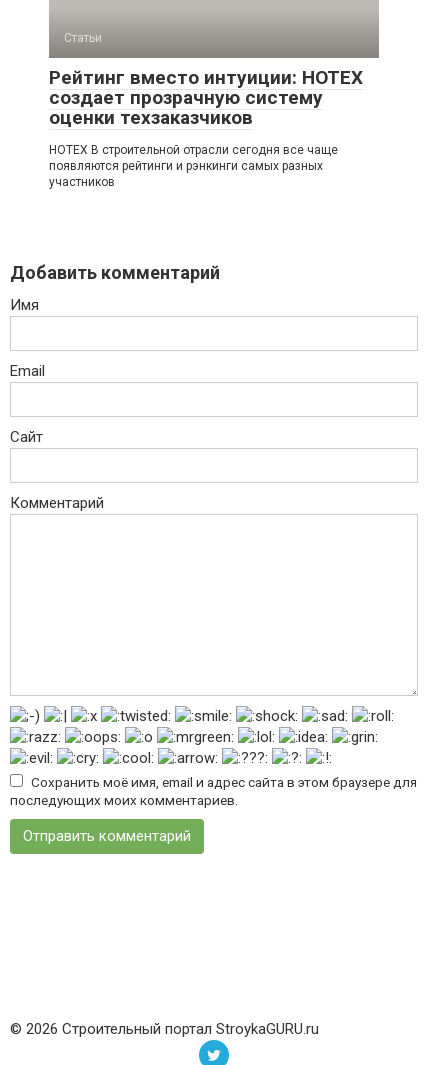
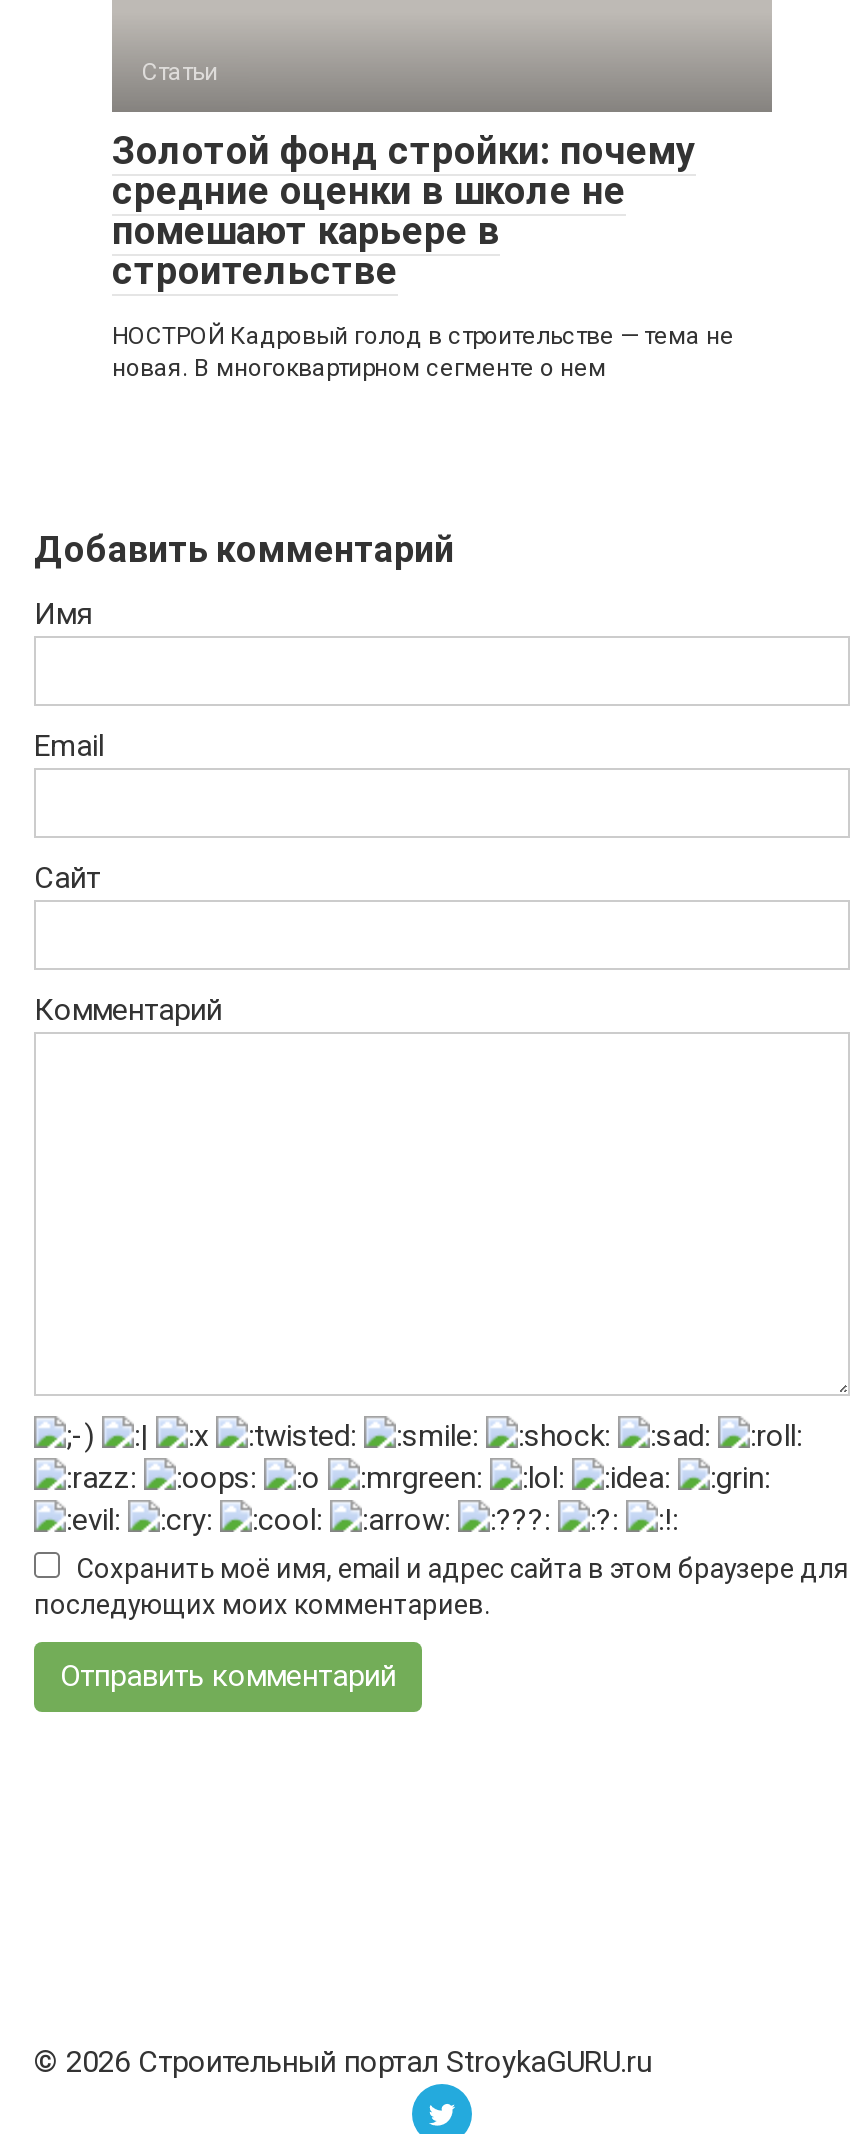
- Рейтинг вместо интуиции: НОТЕХ
- создает прозрачную систему
- оценки техзаказчиков
+ Золотой фонд стройки: почему
+ средние оценки в школе не
+ помешают карьере в
+ строительстве

- НОТЕХ В строительной отрасли сегодня все чаще
- появляются рейтинги и рэнкинги самых разных
- участников
+ НОСТРОЙ Кадровый голод в строительстве — тема не
+ новая. В многоквартирном сегменте о нем
